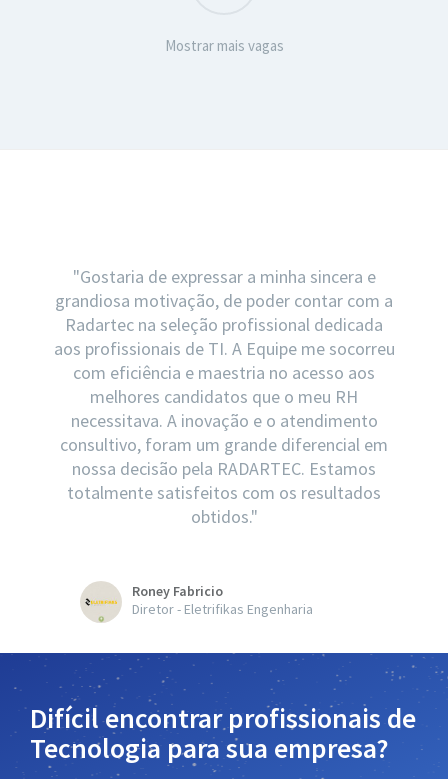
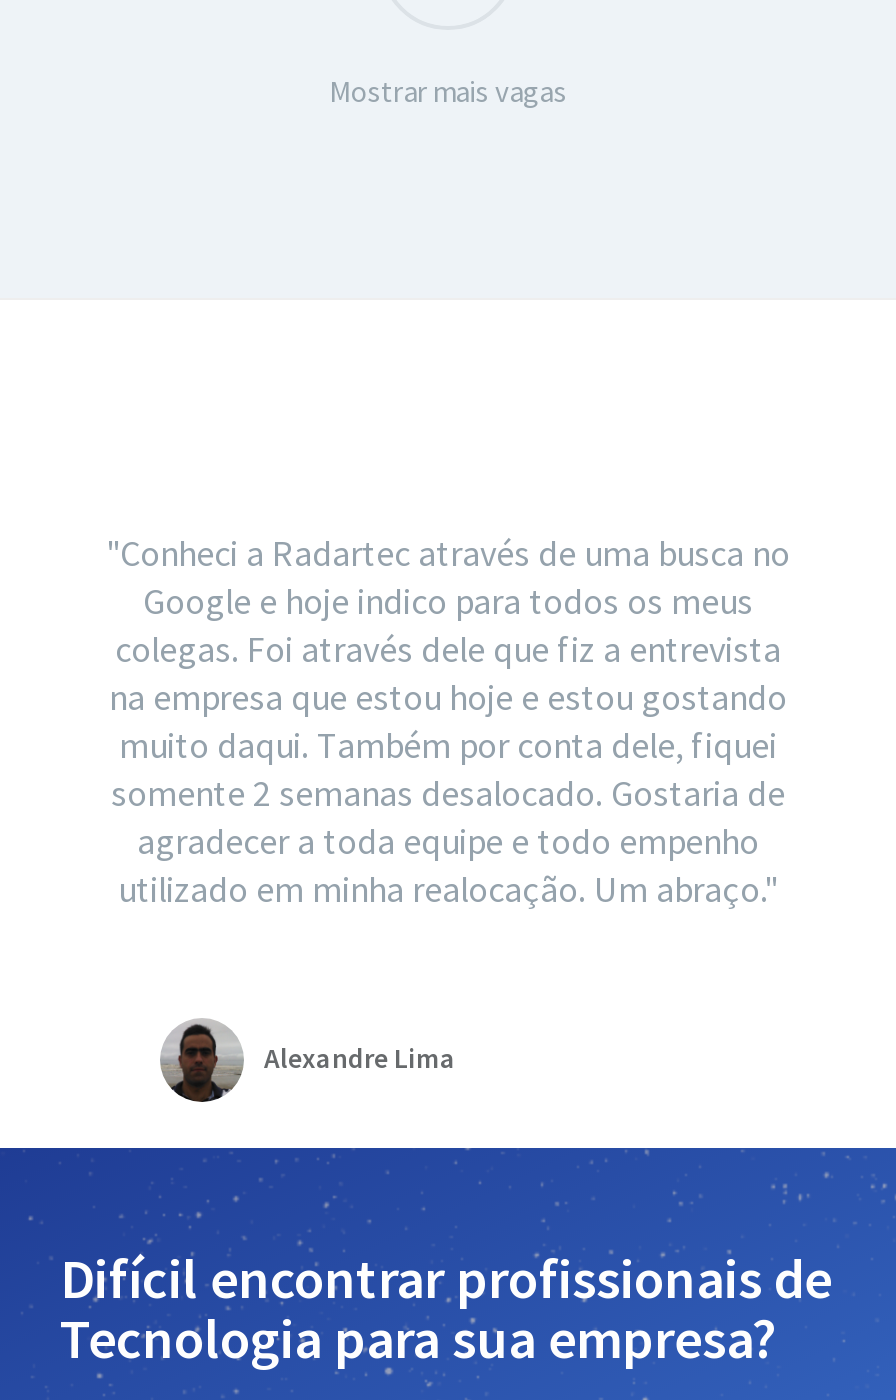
- "Gostaria de expressar a minha sincera e
- grandiosa motivação, de poder contar com a
- Radartec na seleção profissional dedicada
- aos profissionais de TI. A Equipe me socorreu
- com eficiência e maestria no acesso aos
- melhores candidatos que o meu RH
- necessitava. A inovação e o atendimento
- consultivo, foram um grande diferencial em
- nossa decisão pela RADARTEC. Estamos
- totalmente satisfeitos com os resultados
- obtidos."
+ "Conheci a Radartec através de uma busca no
+ Google e hoje indico para todos os meus
+ colegas. Foi através dele que fiz a entrevista
+ na empresa que estou hoje e estou gostando
+ muito daqui. Também por conta dele, fiquei
+ somente 2 semanas desalocado. Gostaria de
+ agradecer a toda equipe e todo empenho
+ utilizado em minha realocação. Um abraço."

- [image]
- Roney Fabricio
- Diretor - Eletrifikas Engenharia
+ [image]
+ Alexandre Lima
